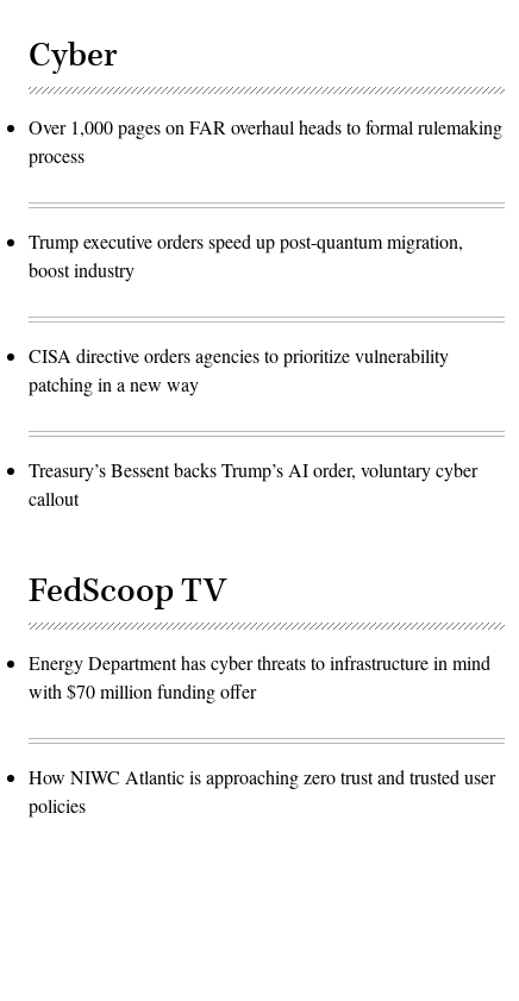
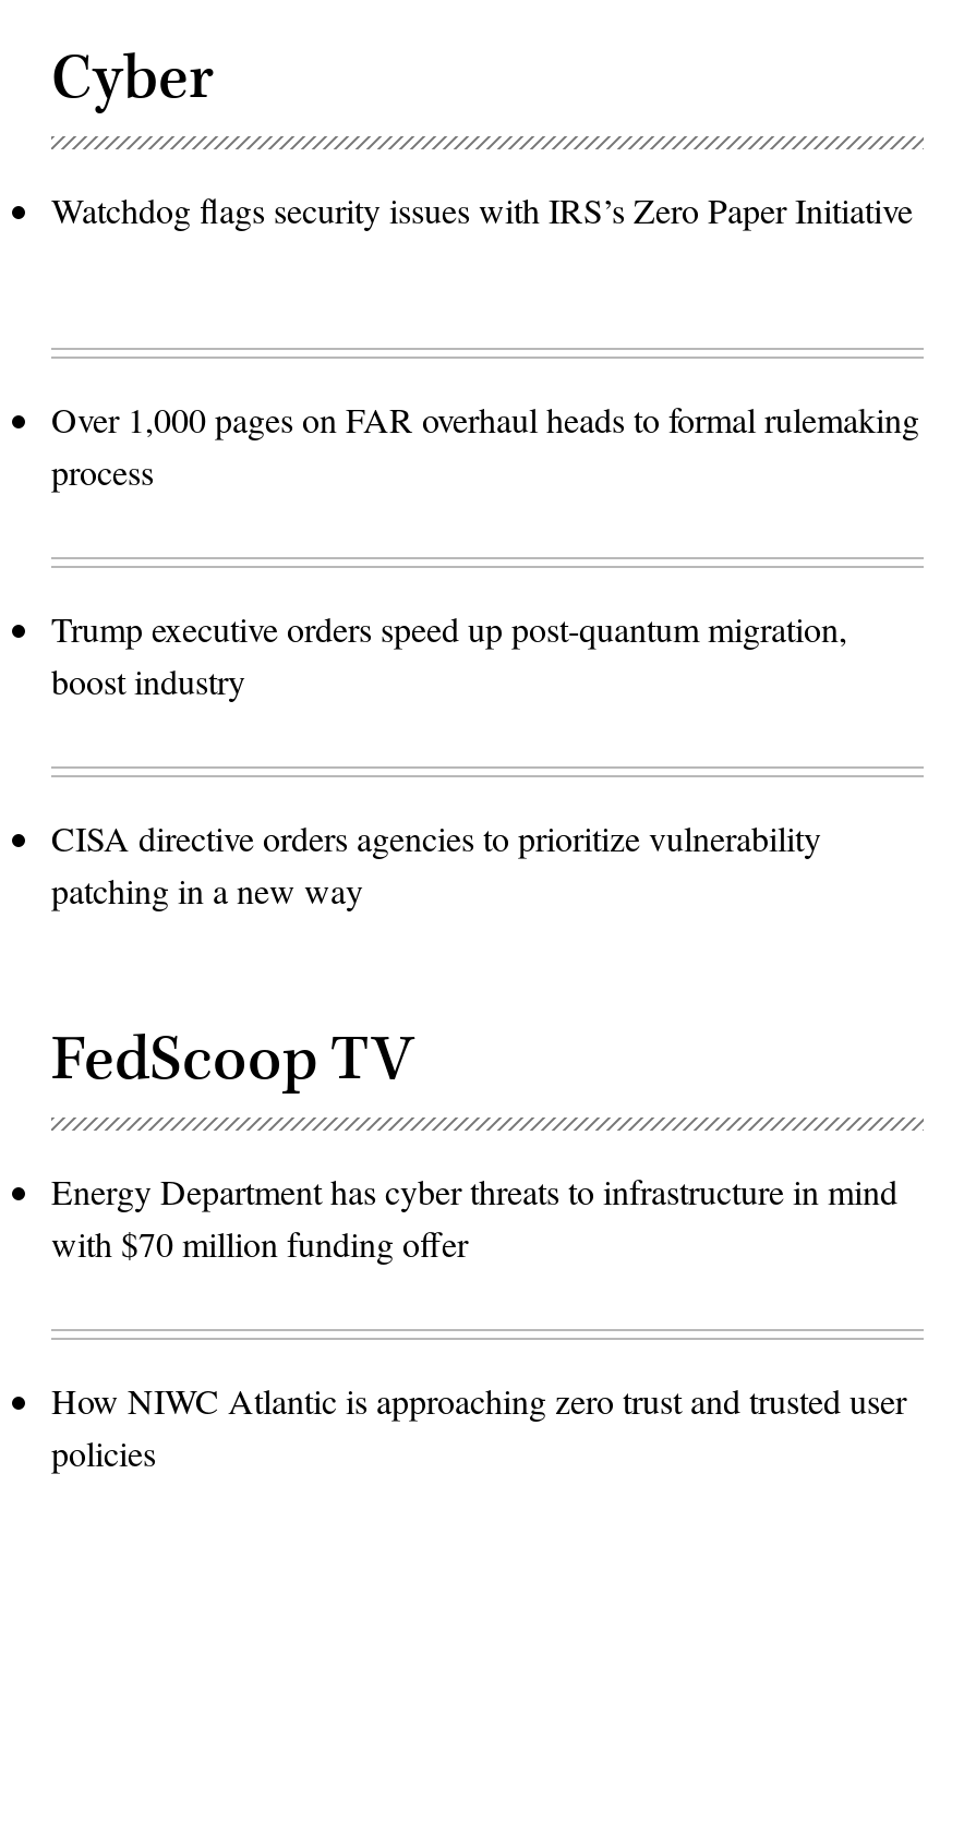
+ Watchdog flags security issues with IRS’s Zero Paper Initiative

moved down: Over 1,000 pages on FAR overhaul heads to formal rulemaking | process | Trump executive orders speed up post-quantum migration, | boost industry | CISA directive orders agencies to prioritize vulnerability | patching in a new way

- Treasury’s Bessent backs Trump’s AI order, voluntary cyber
- callout
